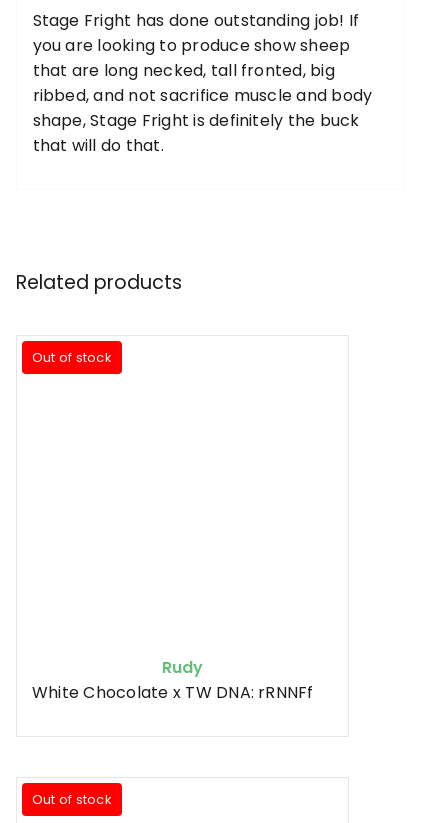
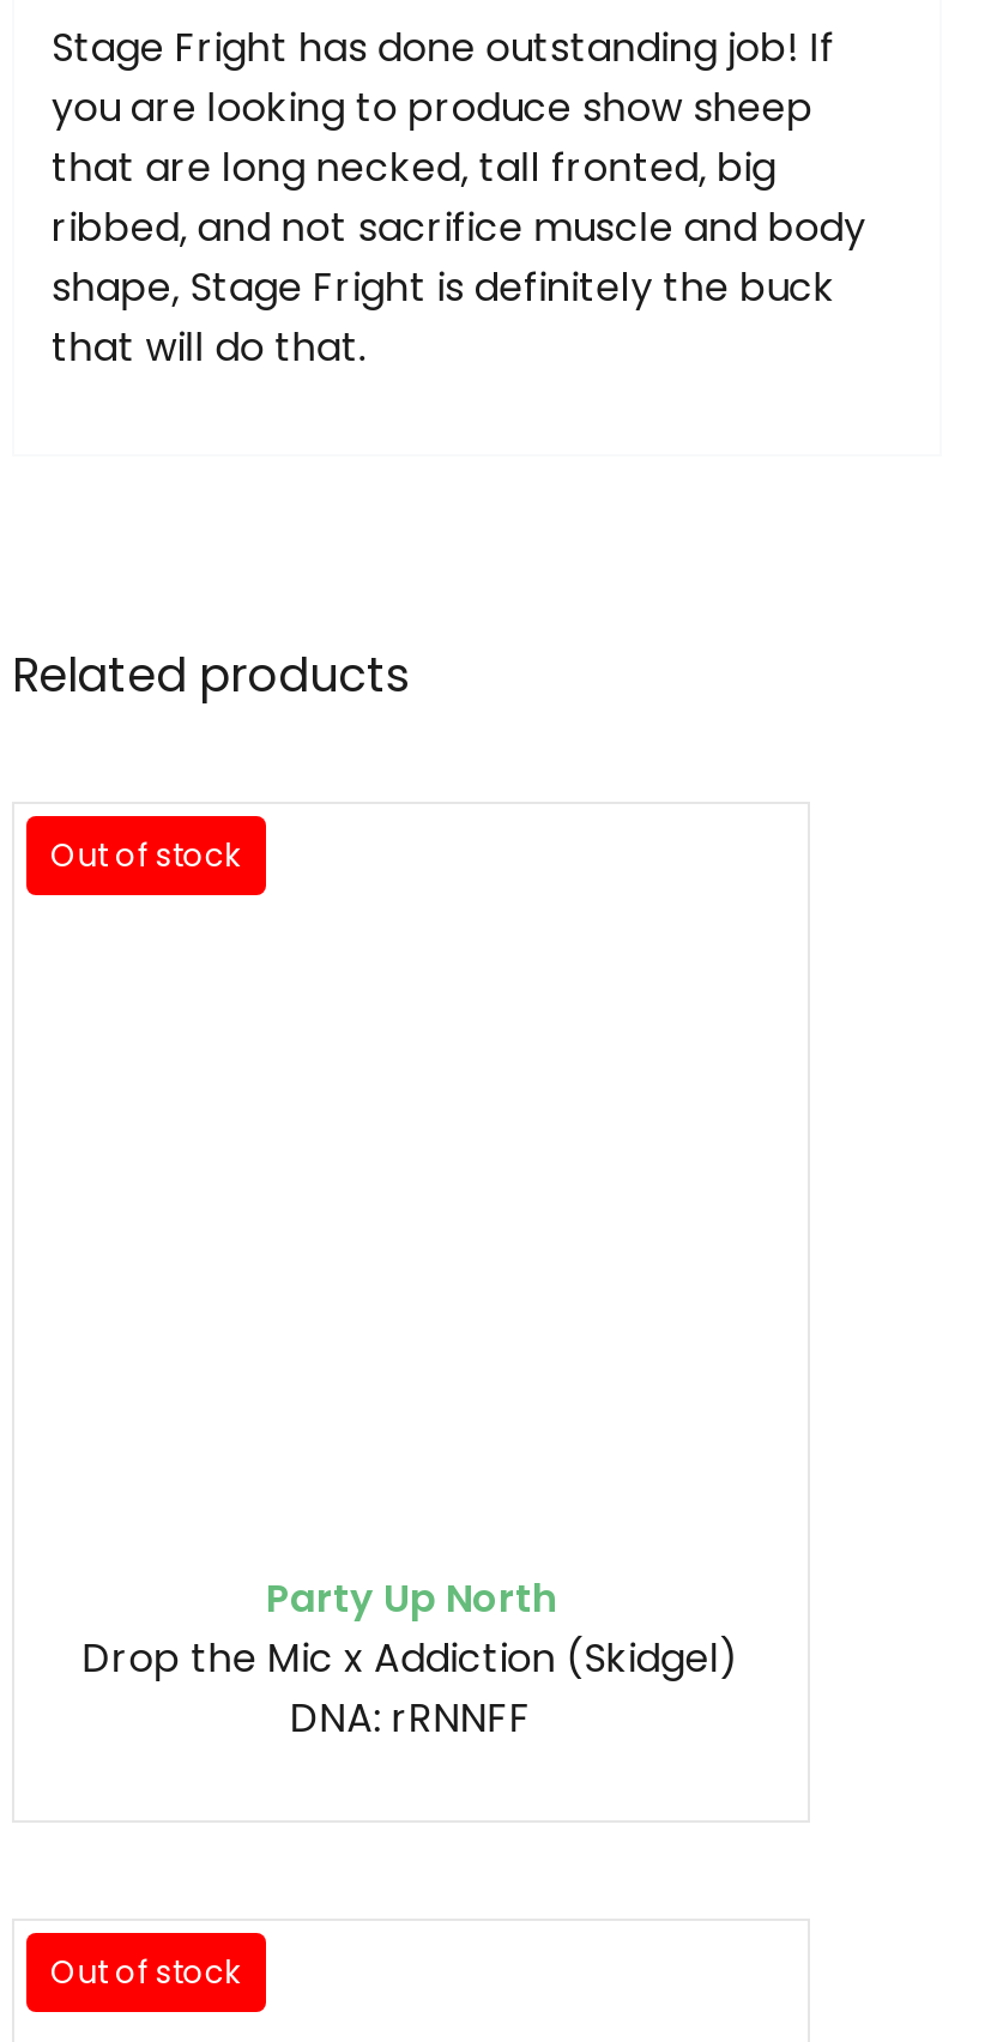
- Rudy
- White Chocolate x TW DNA: rRNNFf
+ Party Up North
+ Drop the Mic x Addiction (Skidgel)
+ DNA: rRNNFF
